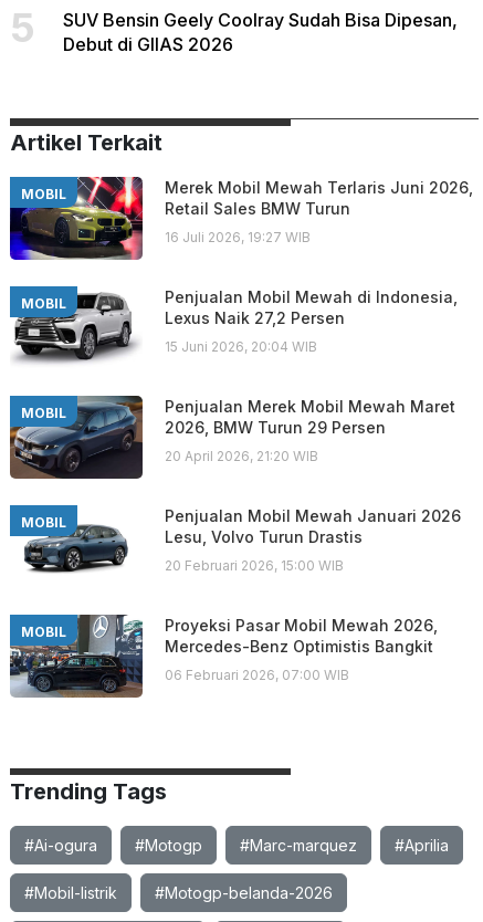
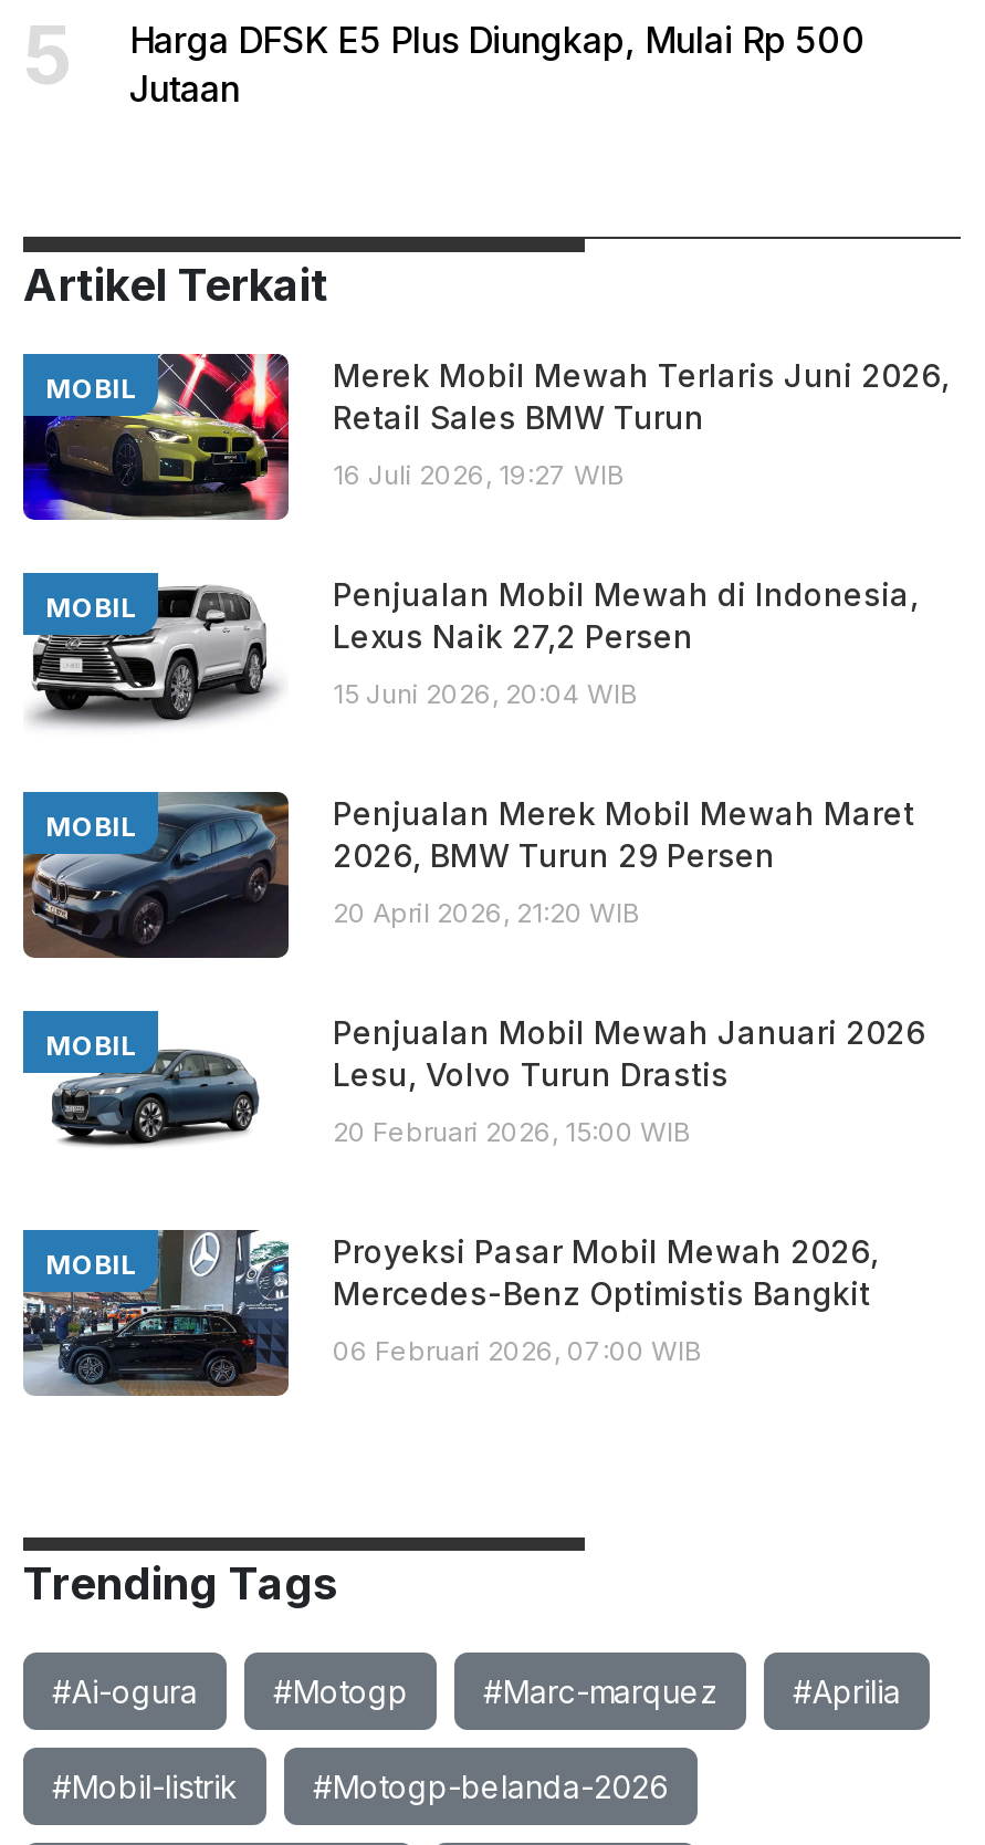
- SUV Bensin Geely Coolray Sudah Bisa Dipesan,
- Debut di GIIAS 2026
+ Harga DFSK E5 Plus Diungkap, Mulai Rp 500
+ Jutaan
